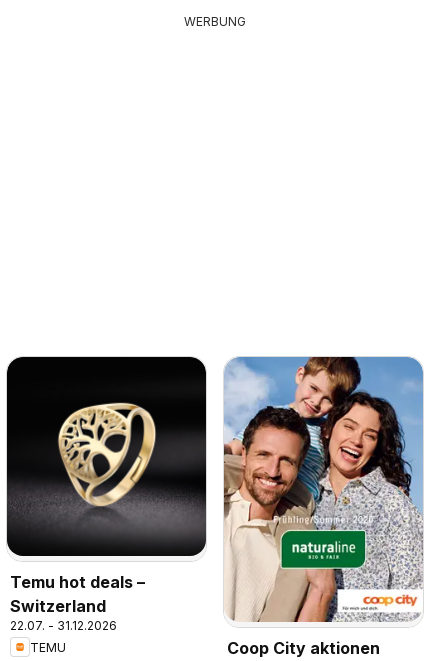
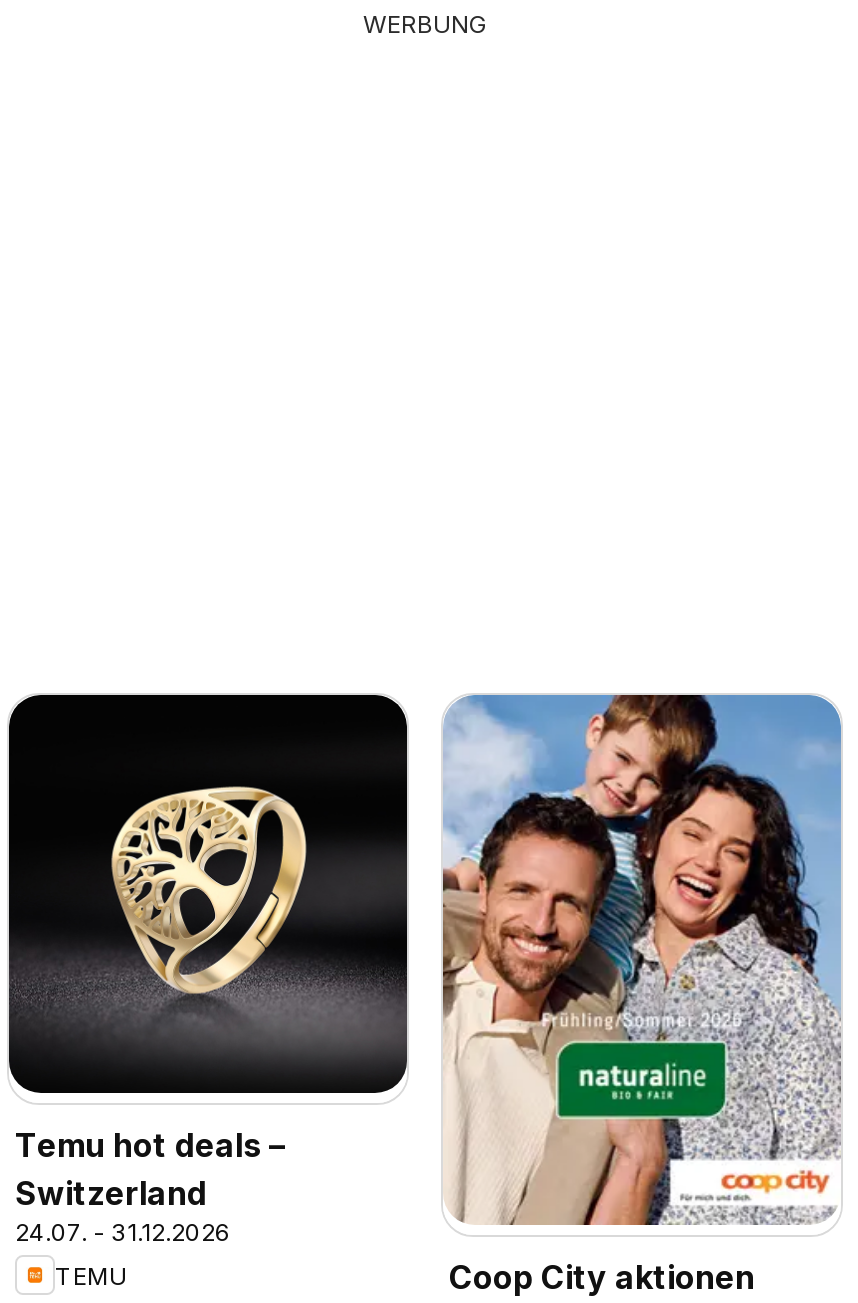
- 22.07. - 31.12.2026
+ 24.07. - 31.12.2026
